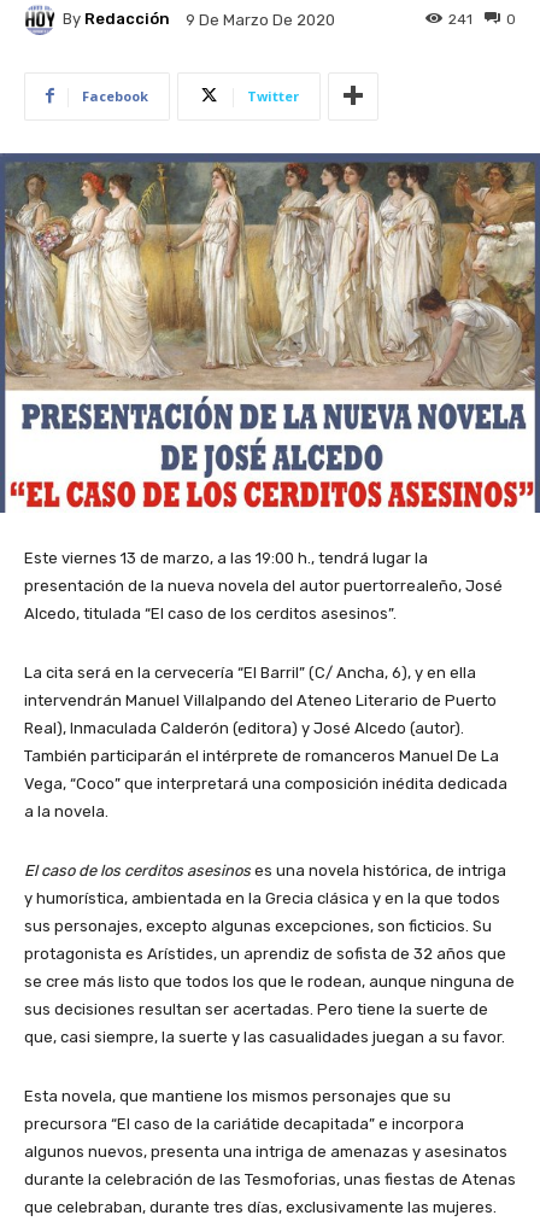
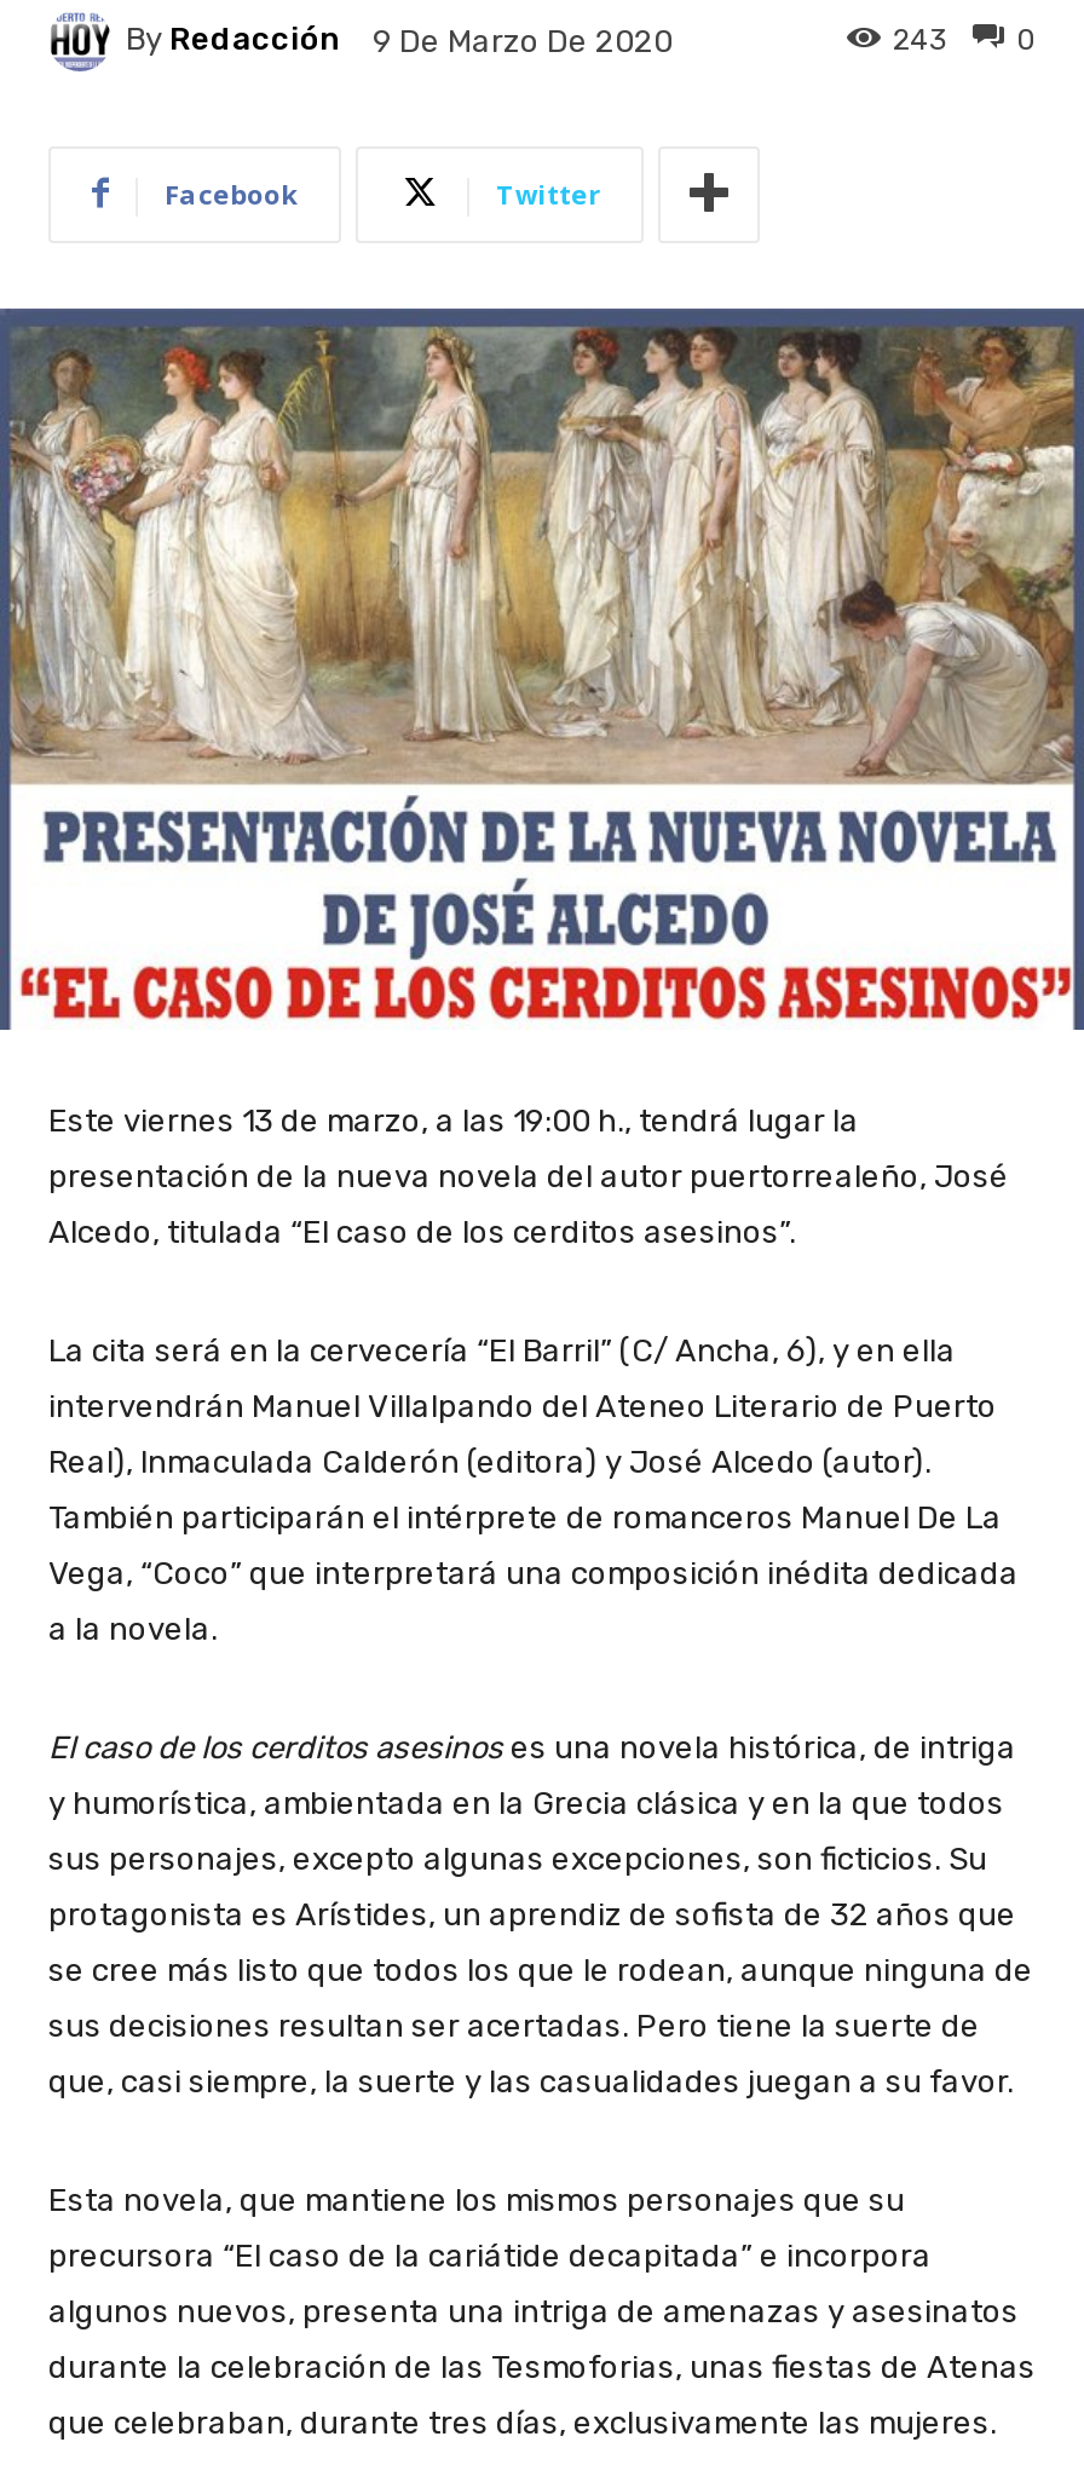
- 241 0
+ 243 0
